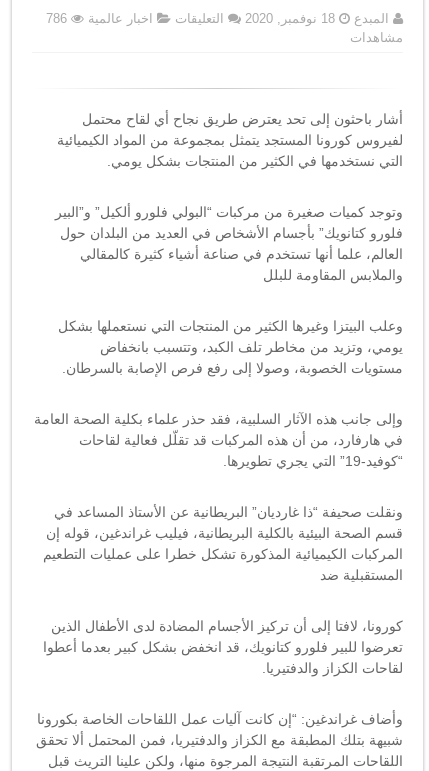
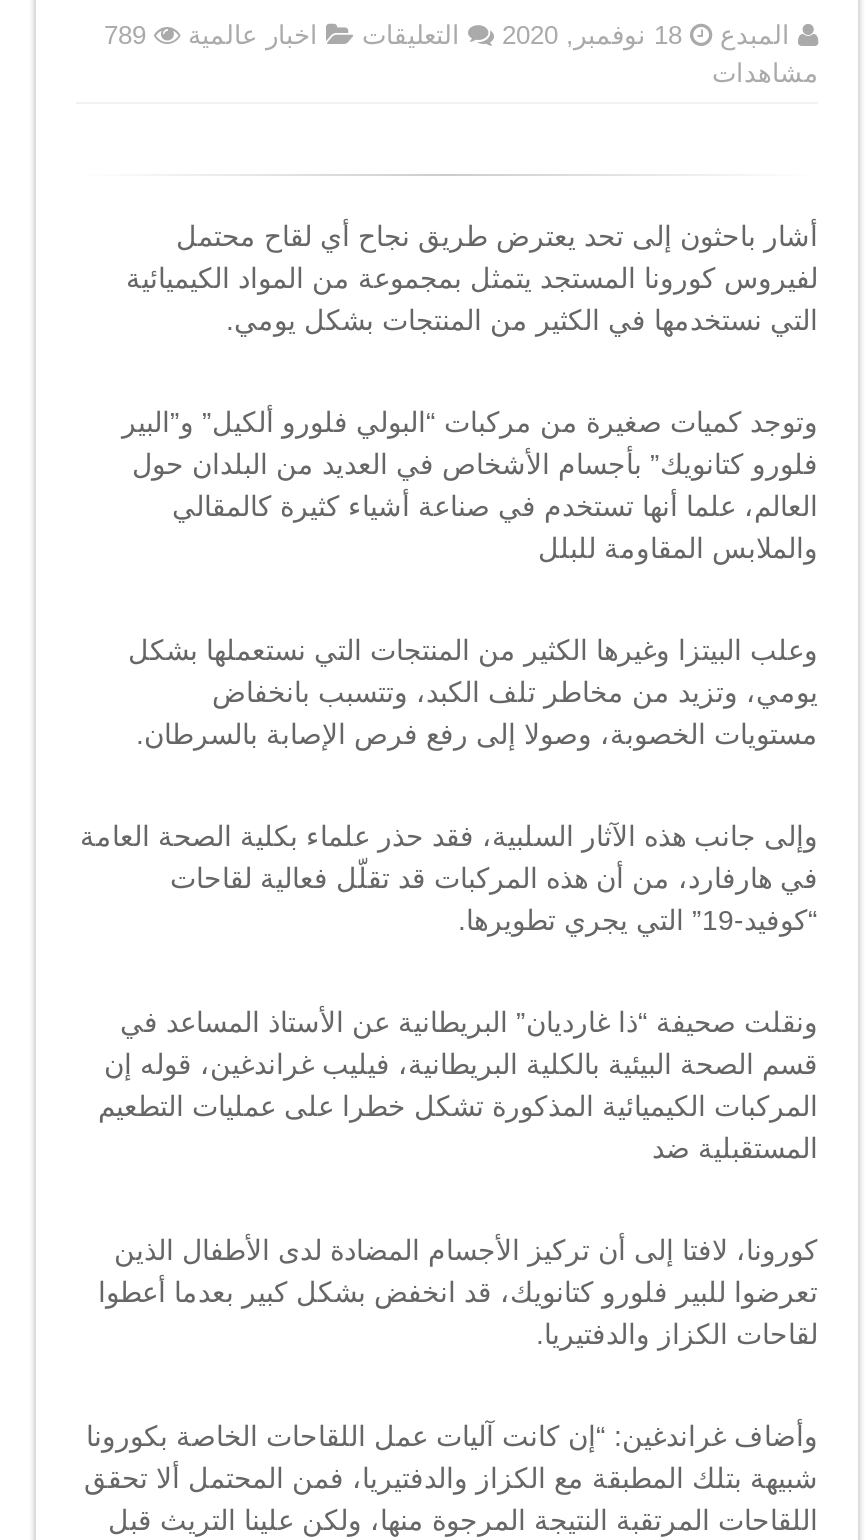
- 786
+ 789
